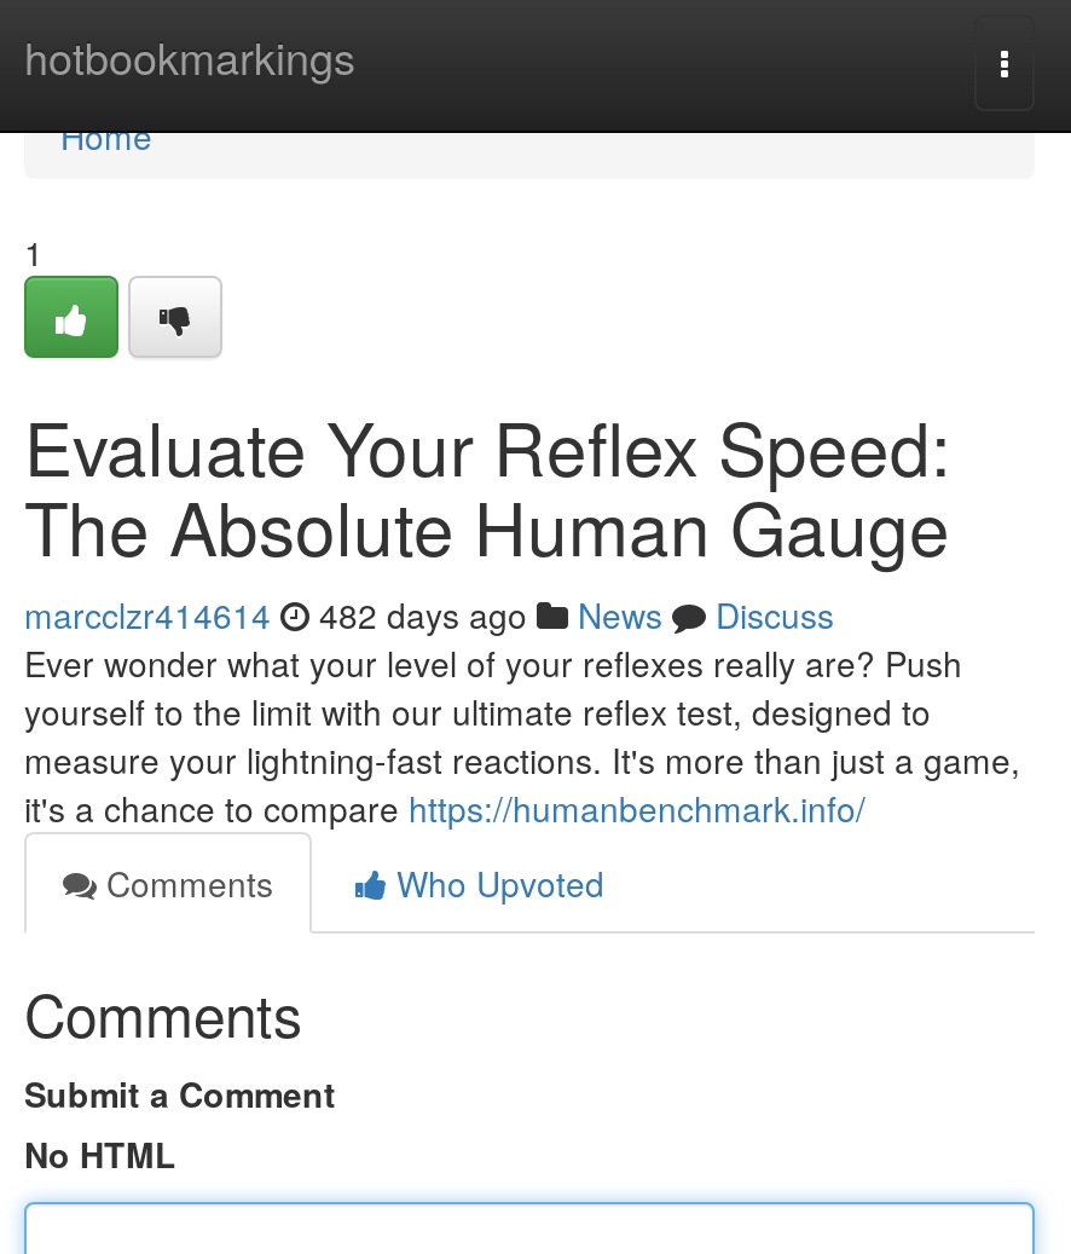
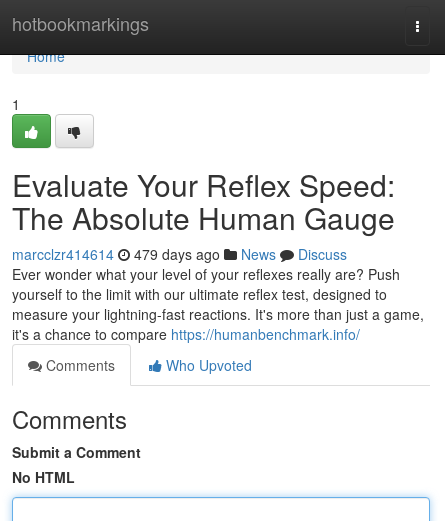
- marcclzr414614 482 days ago News Discuss
+ marcclzr414614 479 days ago News Discuss
